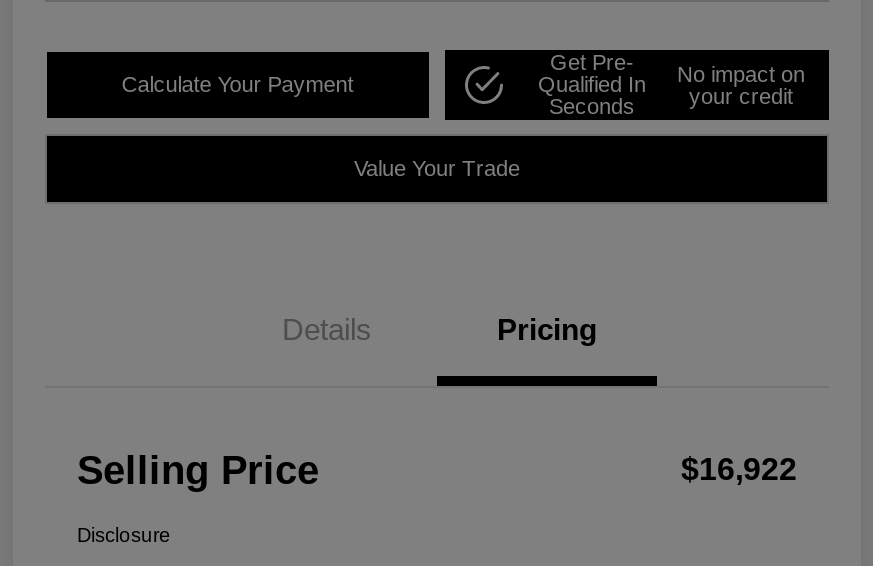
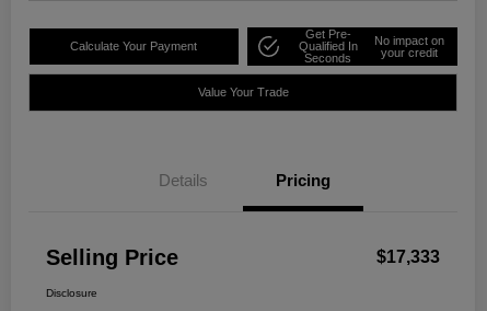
- $16,922
+ $17,333
